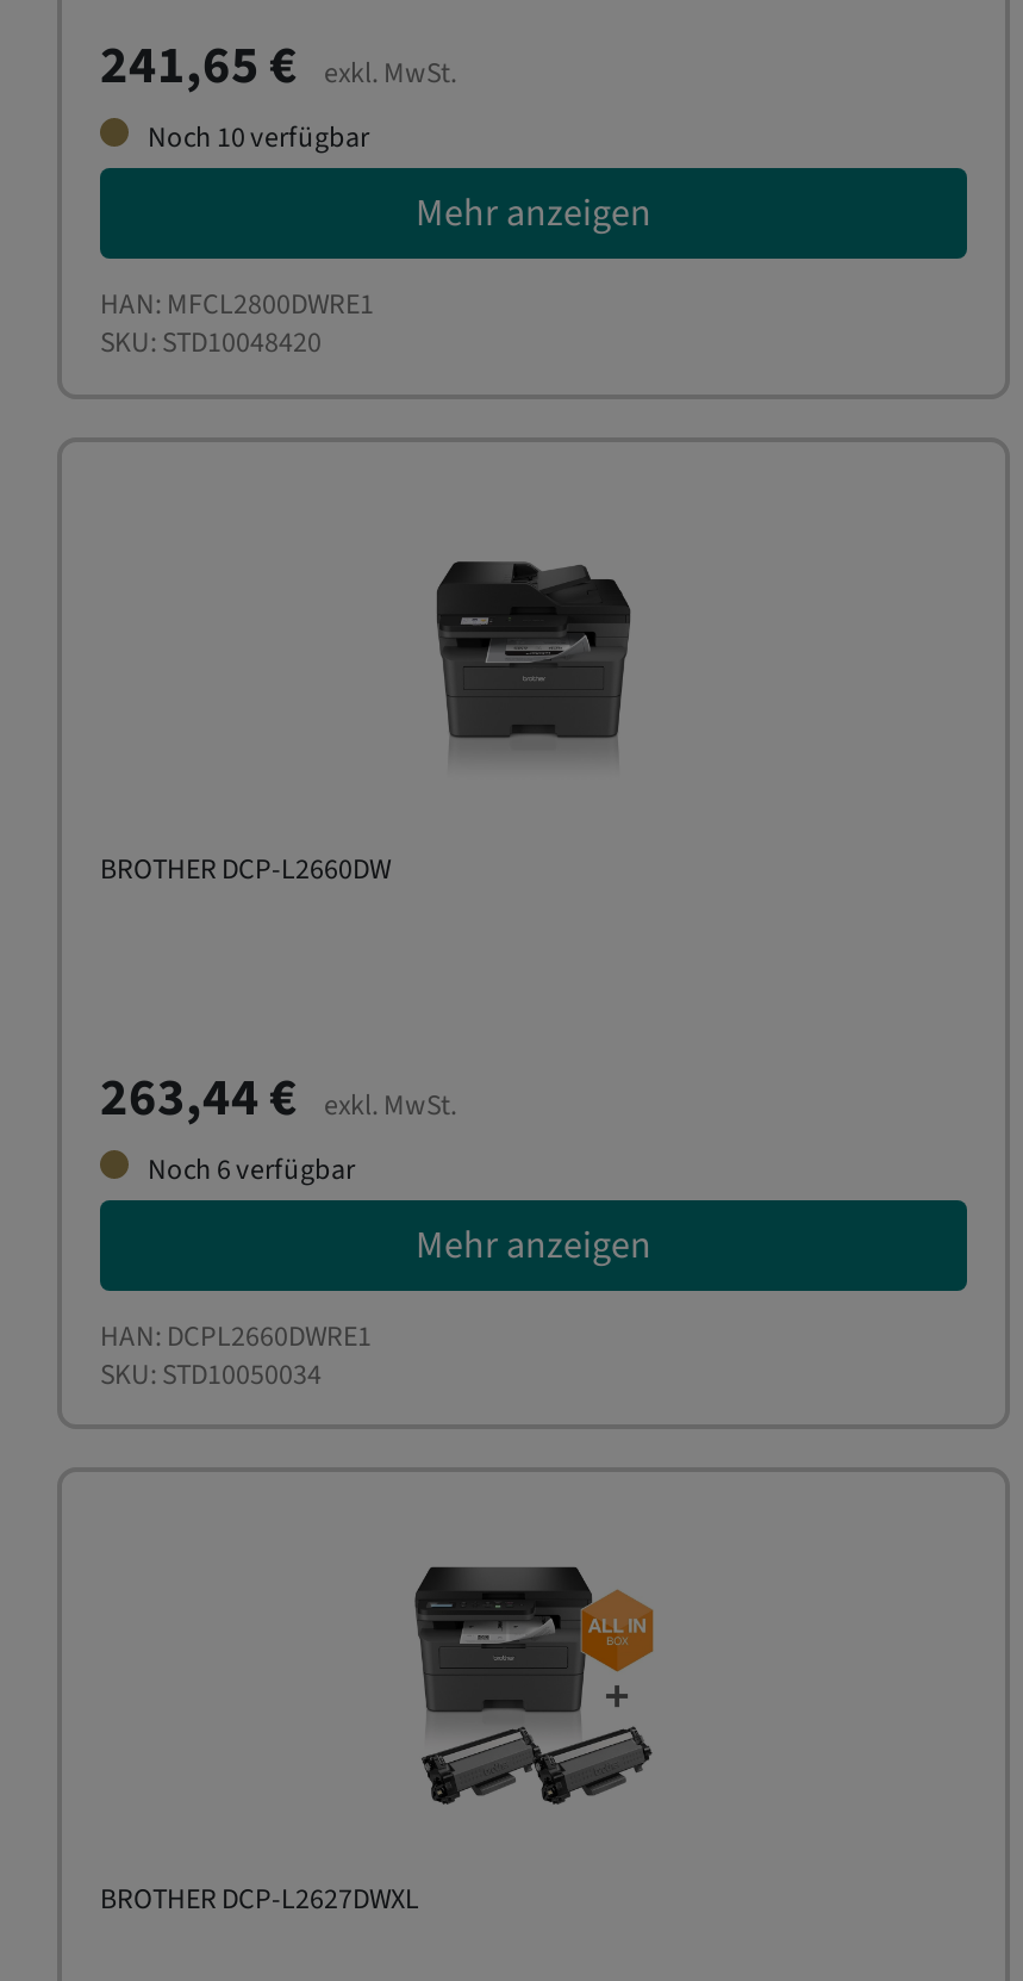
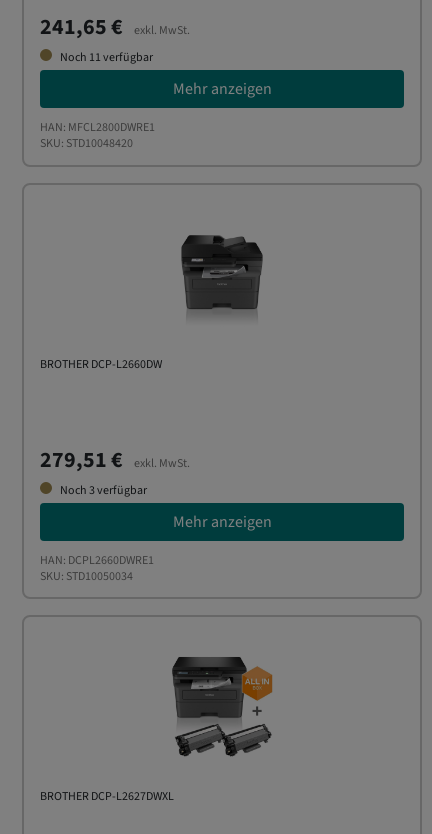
- Noch 10verfügbar
+ Noch 11verfügbar

- 263,44 € exkl. MwSt.
+ 279,51 € exkl. MwSt.

- Noch 6verfügbar
+ Noch 3verfügbar
